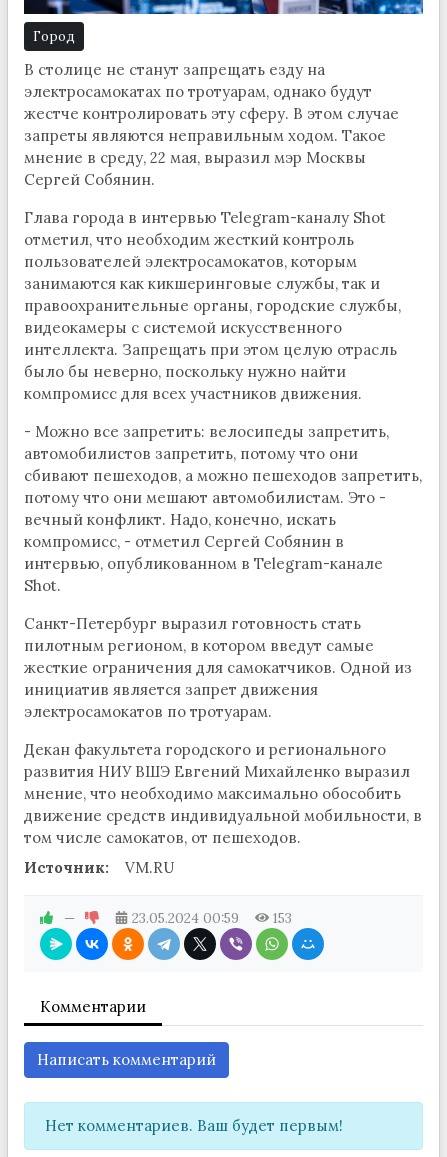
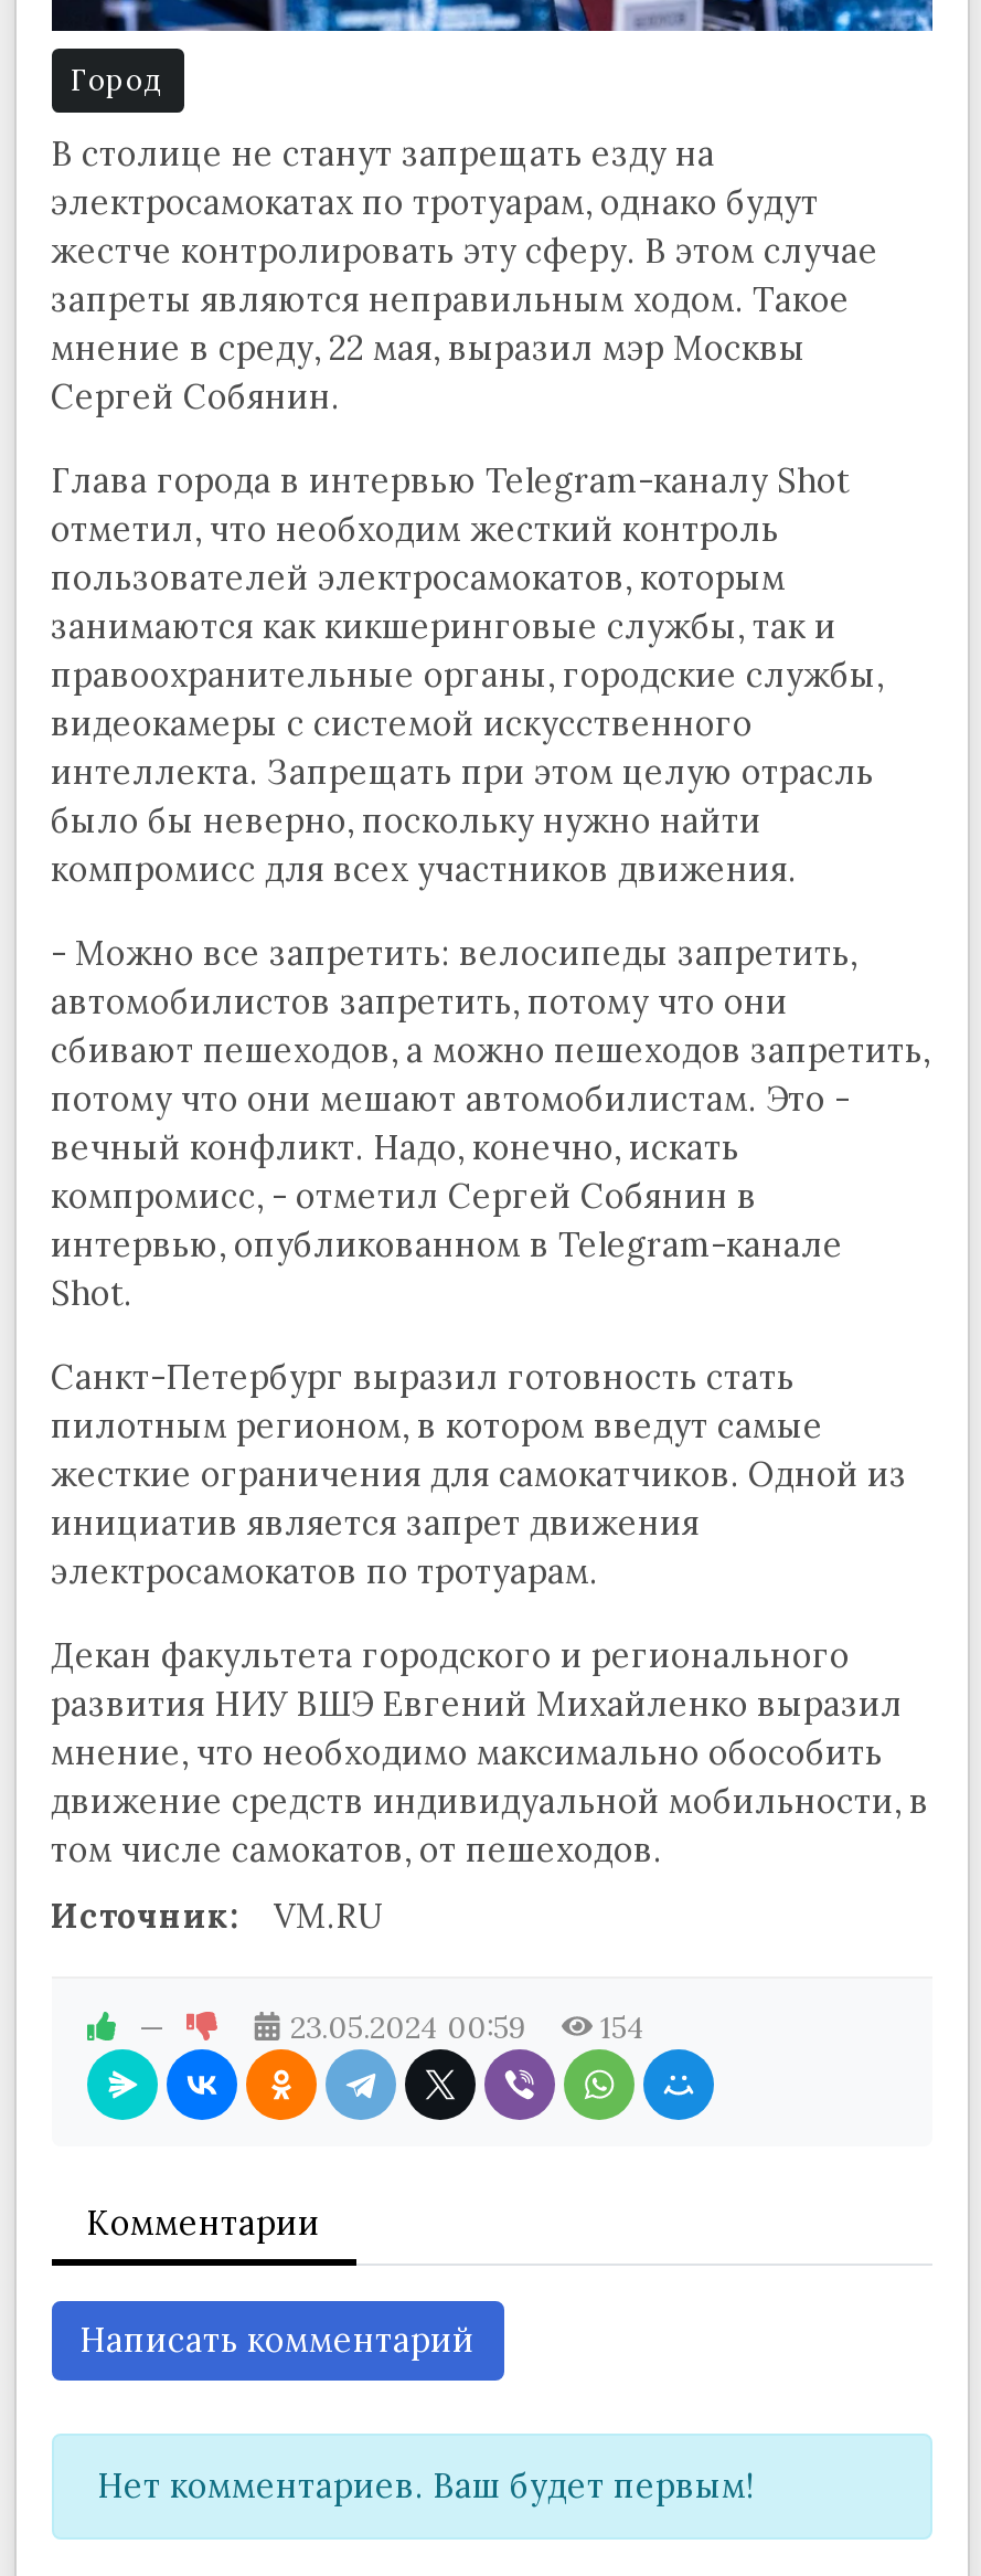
- 23.05.2024 00:59 153
+ 23.05.2024 00:59 154
